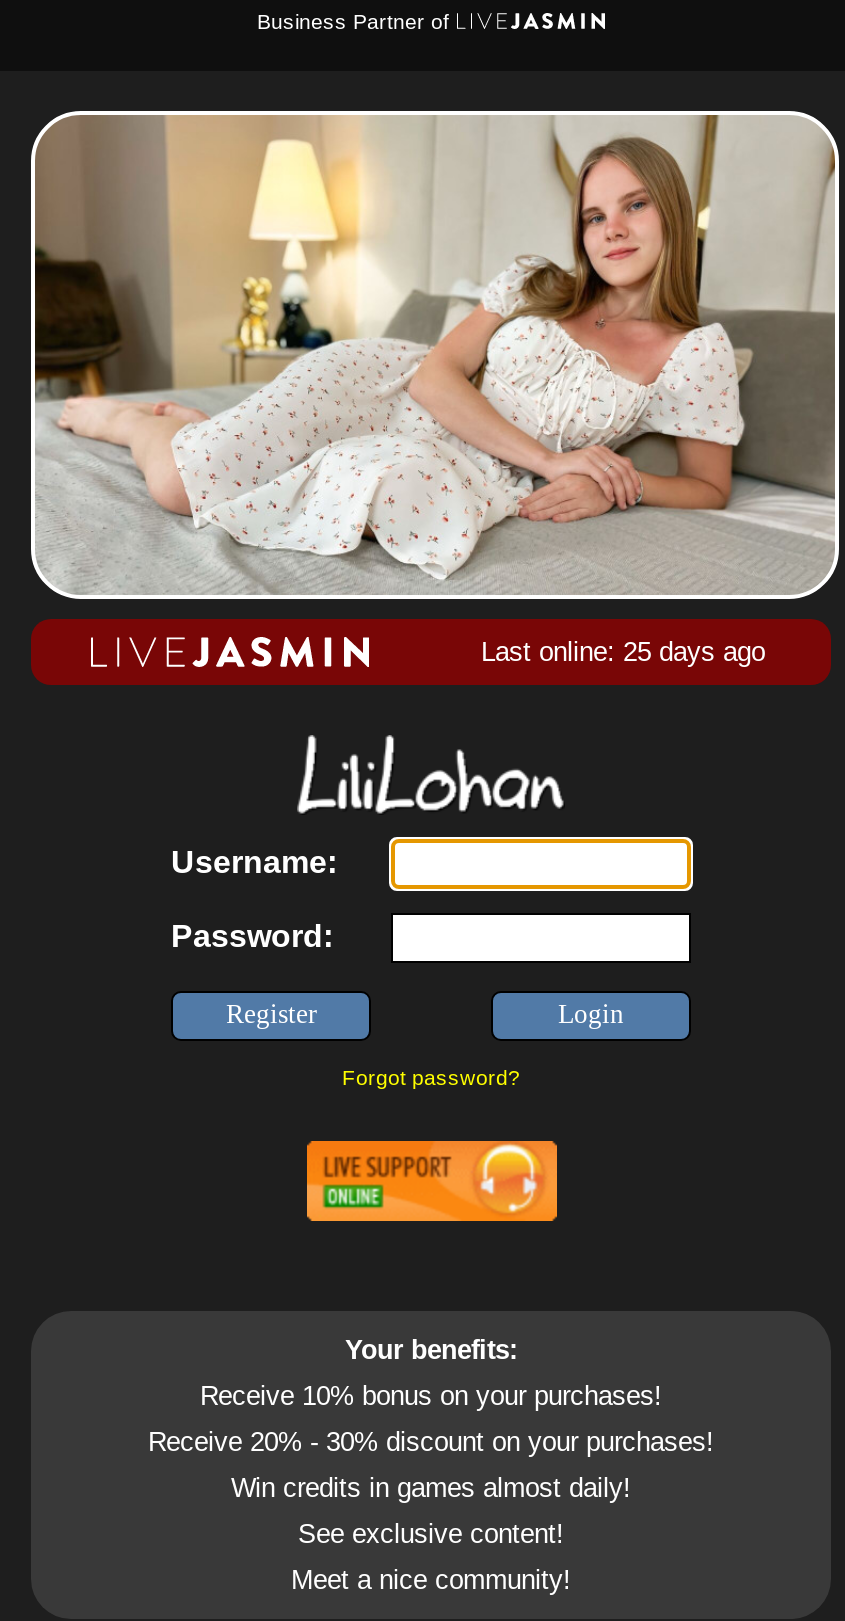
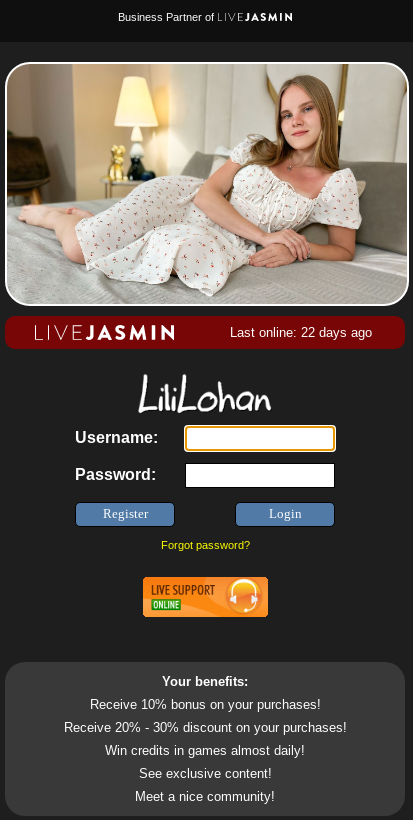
- Last online: 25 days ago
+ Last online: 22 days ago
